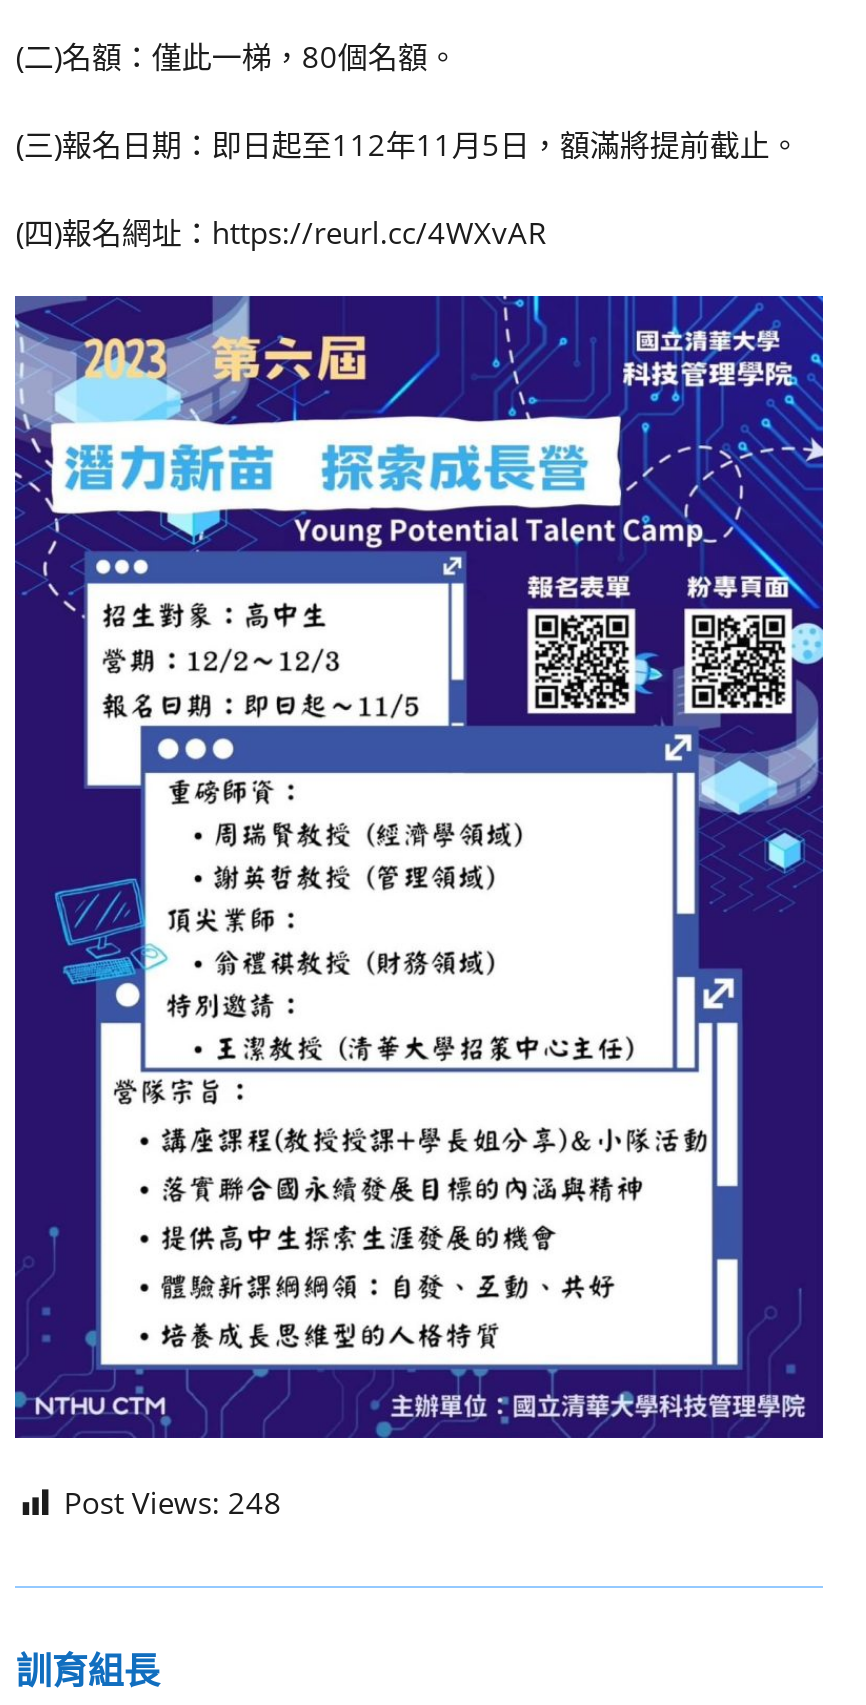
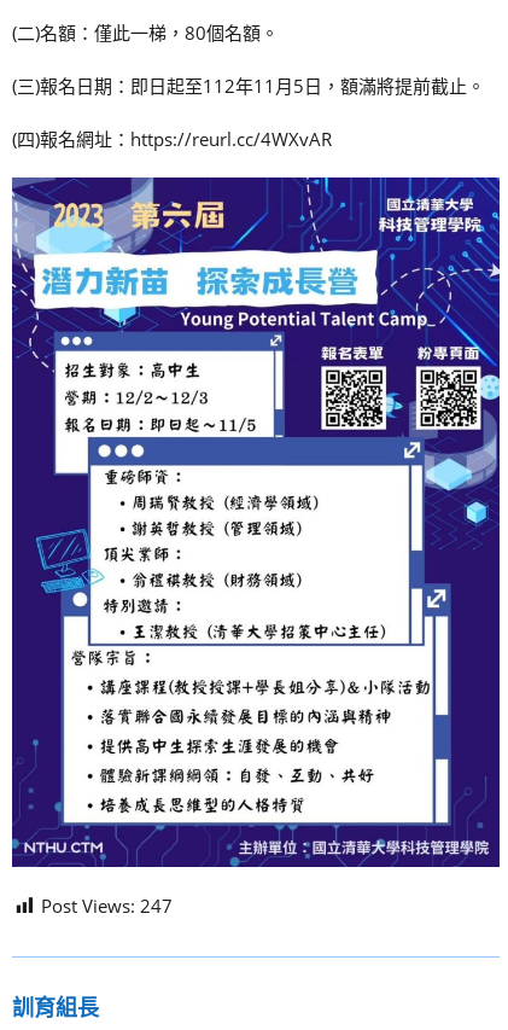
- Post Views: 248
+ Post Views: 247
